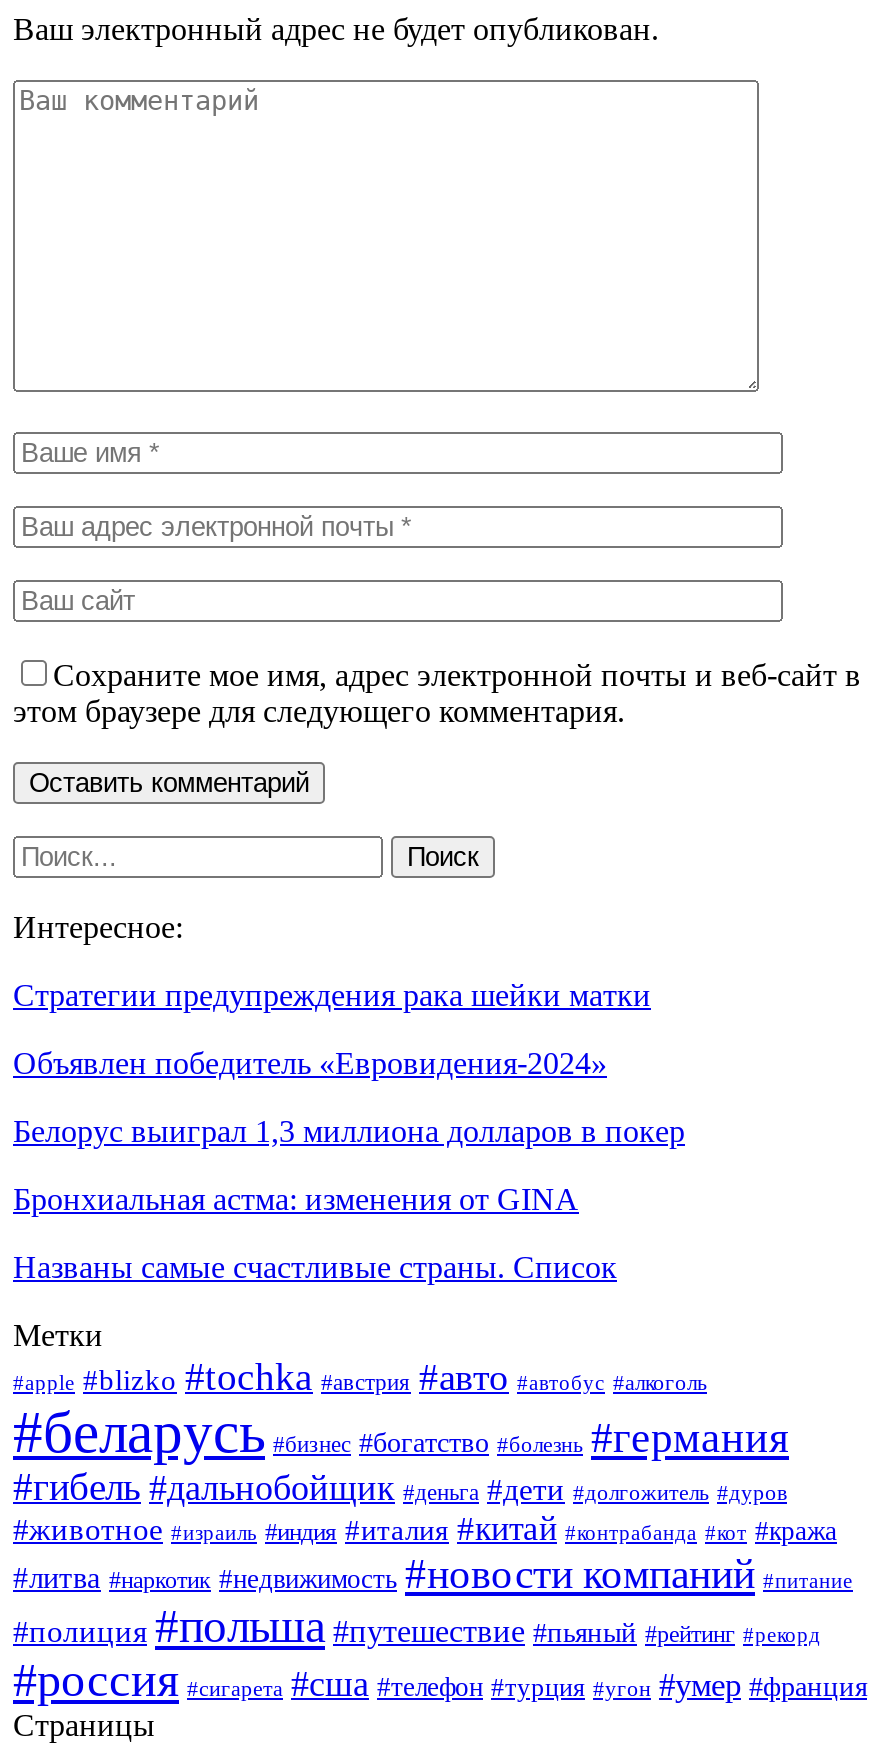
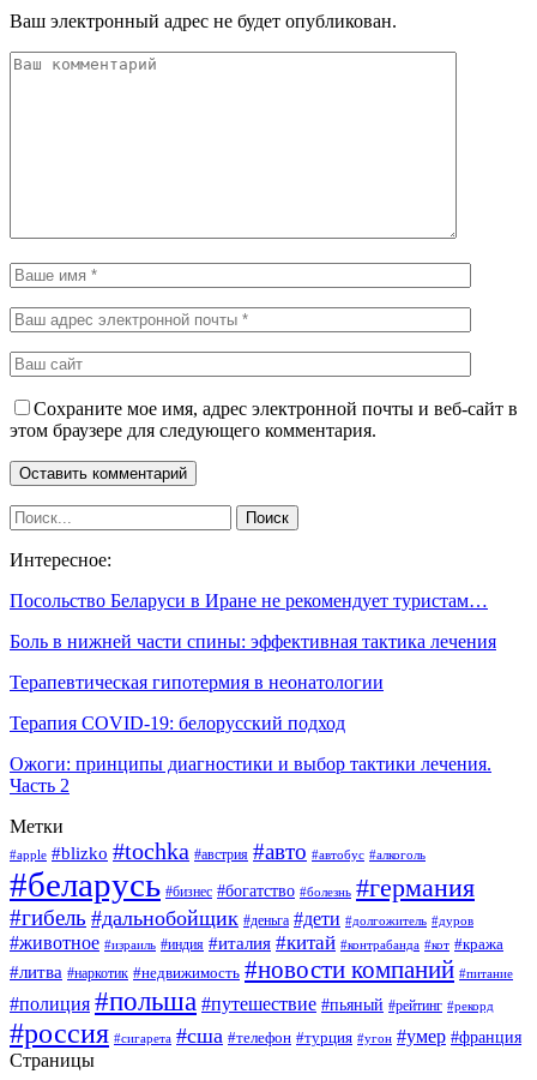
- Стратегии предупреждения рака шейки матки
+ Посольство Беларуси в Иране не рекомендует туристам…

- Объявлен победитель «Евровидения-2024»
+ Боль в нижней части спины: эффективная тактика лечения

- Белорус выиграл 1,3 миллиона долларов в покер
+ Терапевтическая гипотермия в неонатологии

- Бронхиальная астма: изменения от GINA
+ Терапия COVID-19: белорусский подход

- Названы самые счастливые страны. Список
+ Ожоги: принципы диагностики и выбор тактики лечения.
+ Часть 2
